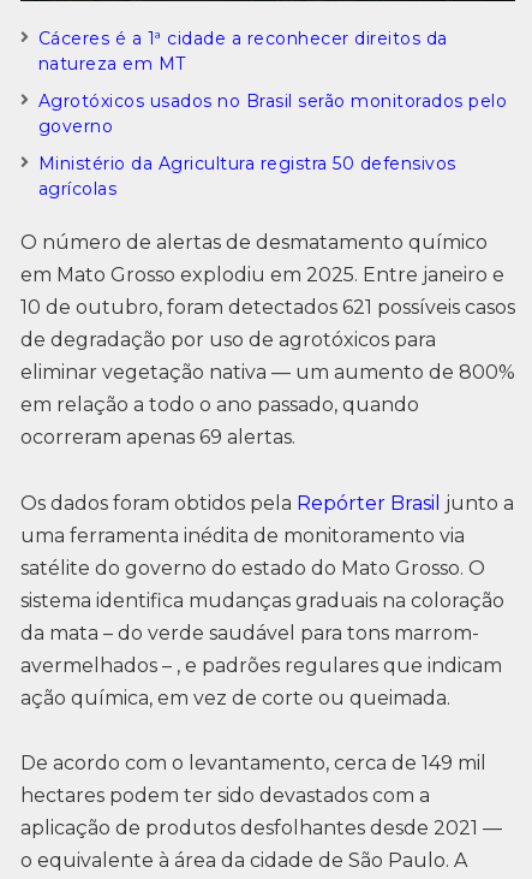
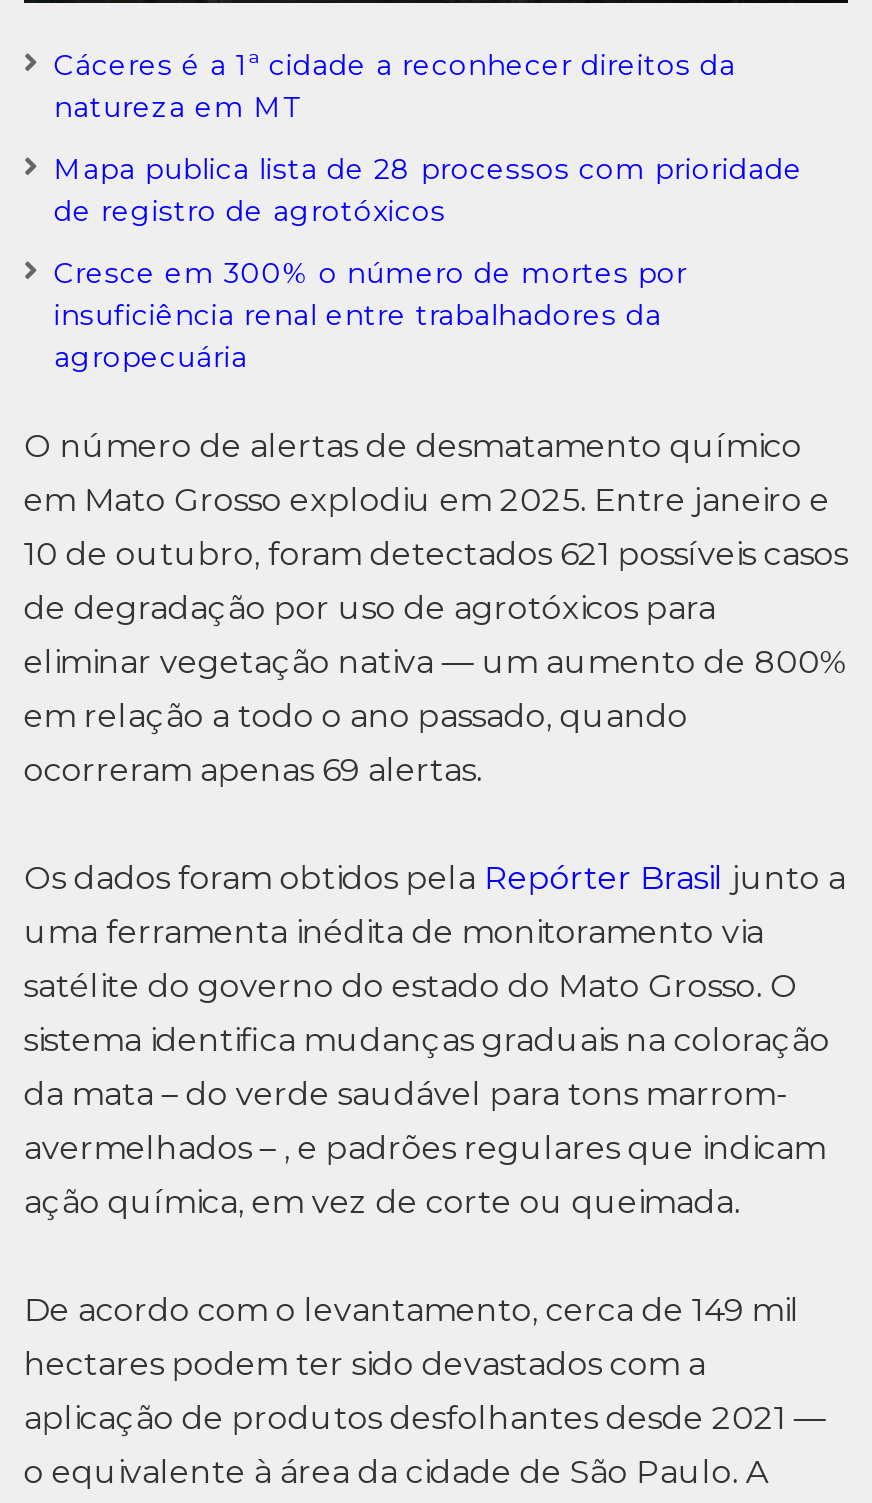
- Agrotóxicos usados no Brasil serão monitorados pelo
- governo
+ Mapa publica lista de 28 processos com prioridade
+ de registro de agrotóxicos

- Ministério da Agricultura registra 50 defensivos
- agrícolas
+ Cresce em 300% o número de mortes por
+ insuficiência renal entre trabalhadores da
+ agropecuária
